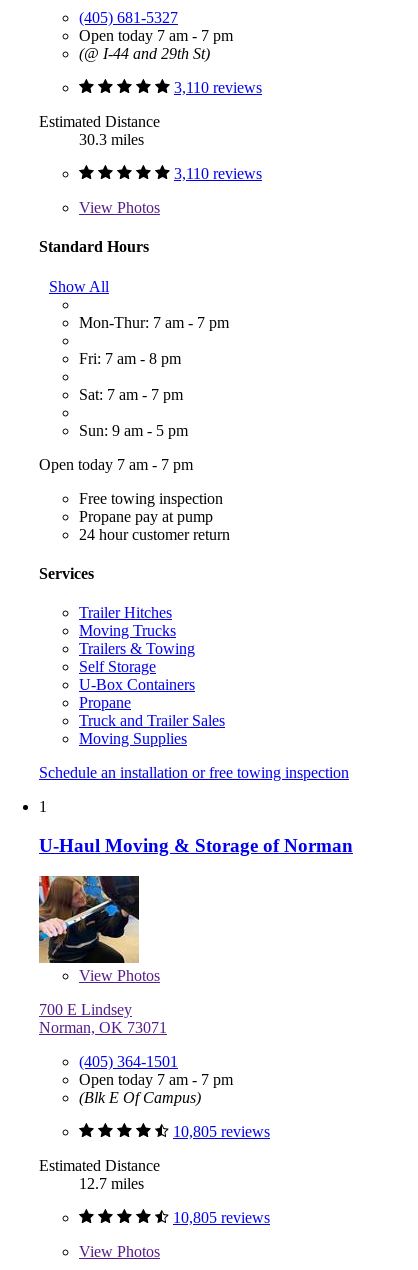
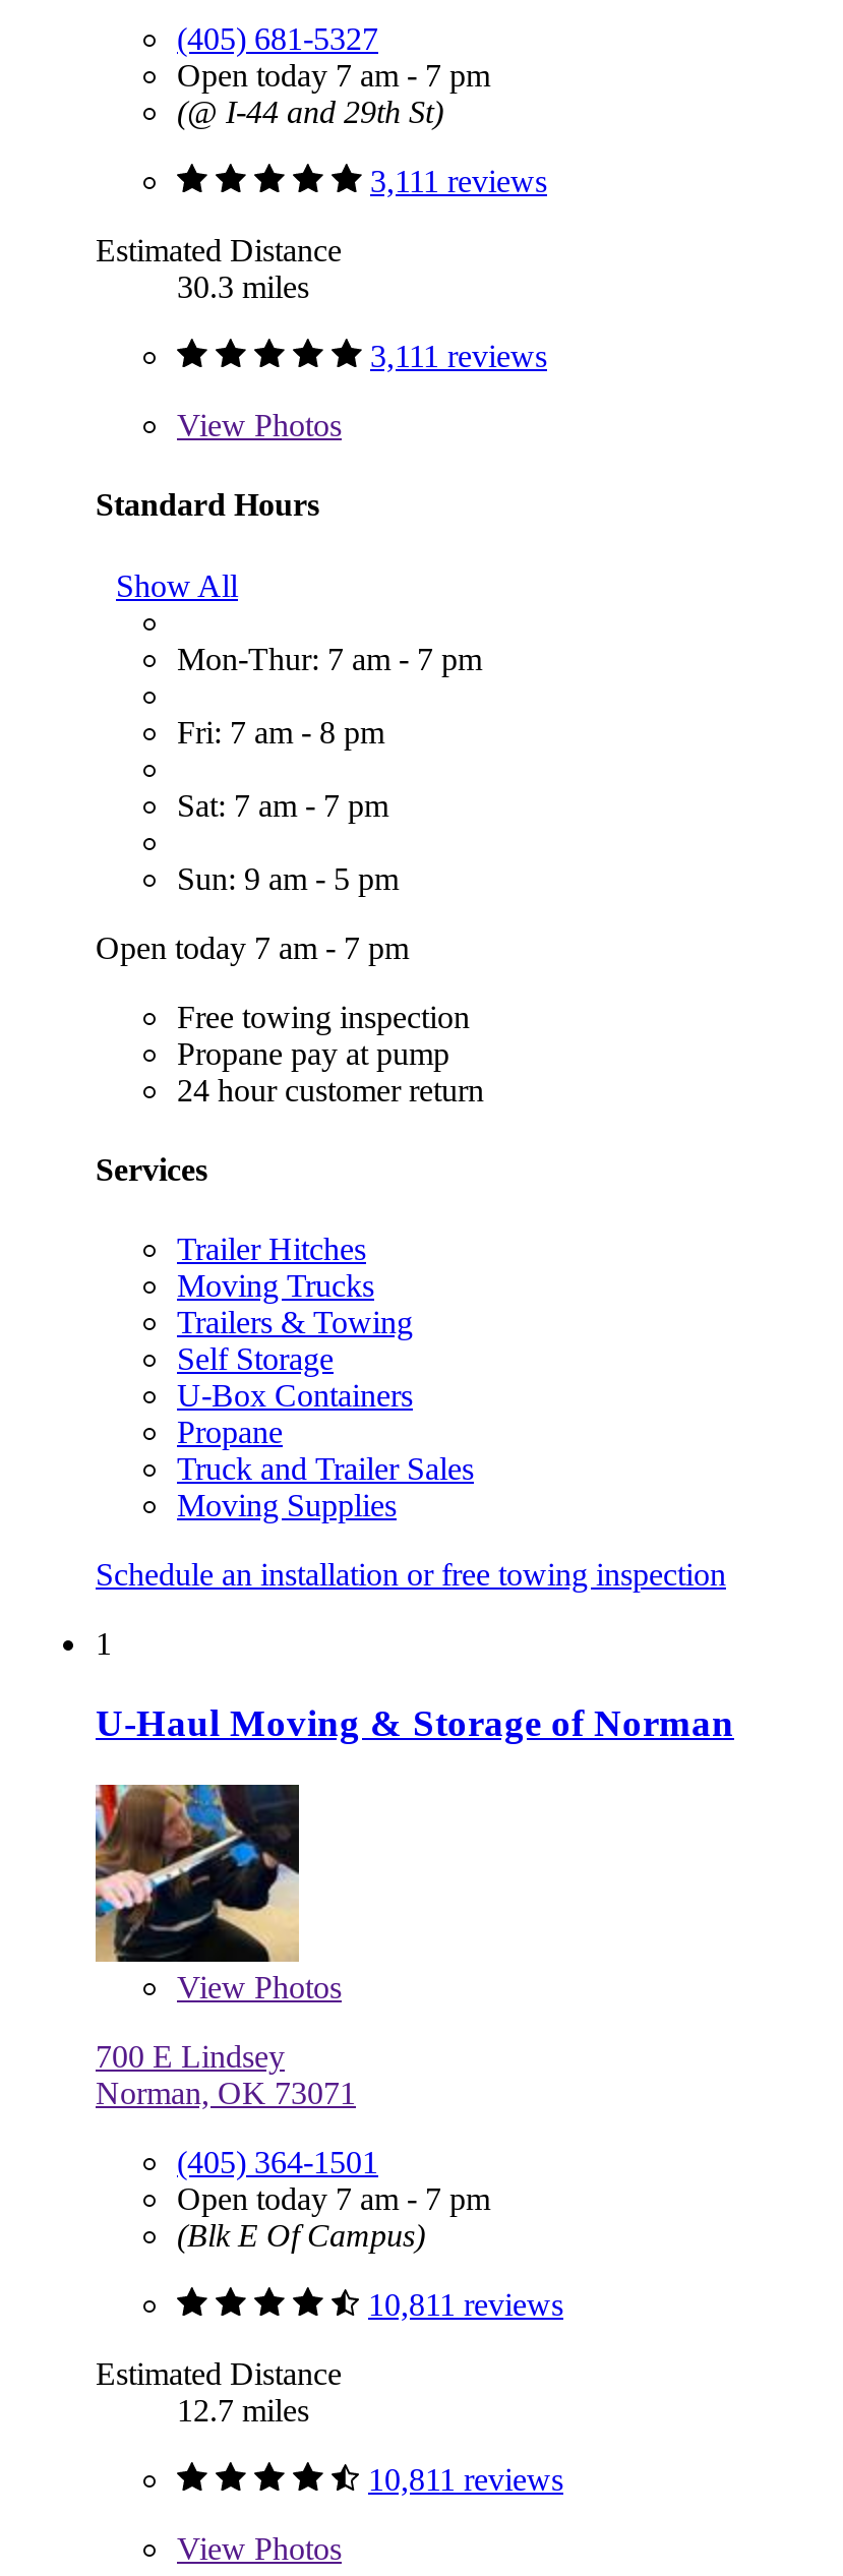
- 3,110 reviews
+ 3,111 reviews

- 3,110 reviews
+ 3,111 reviews

- 10,805 reviews
+ 10,811 reviews

- 10,805 reviews
+ 10,811 reviews
